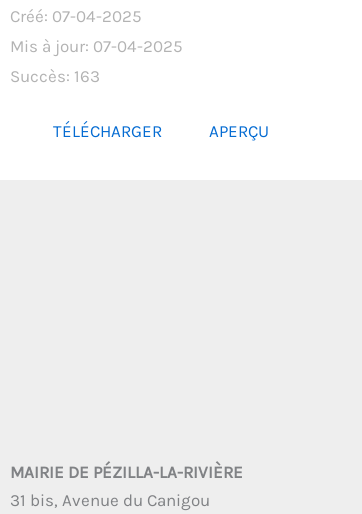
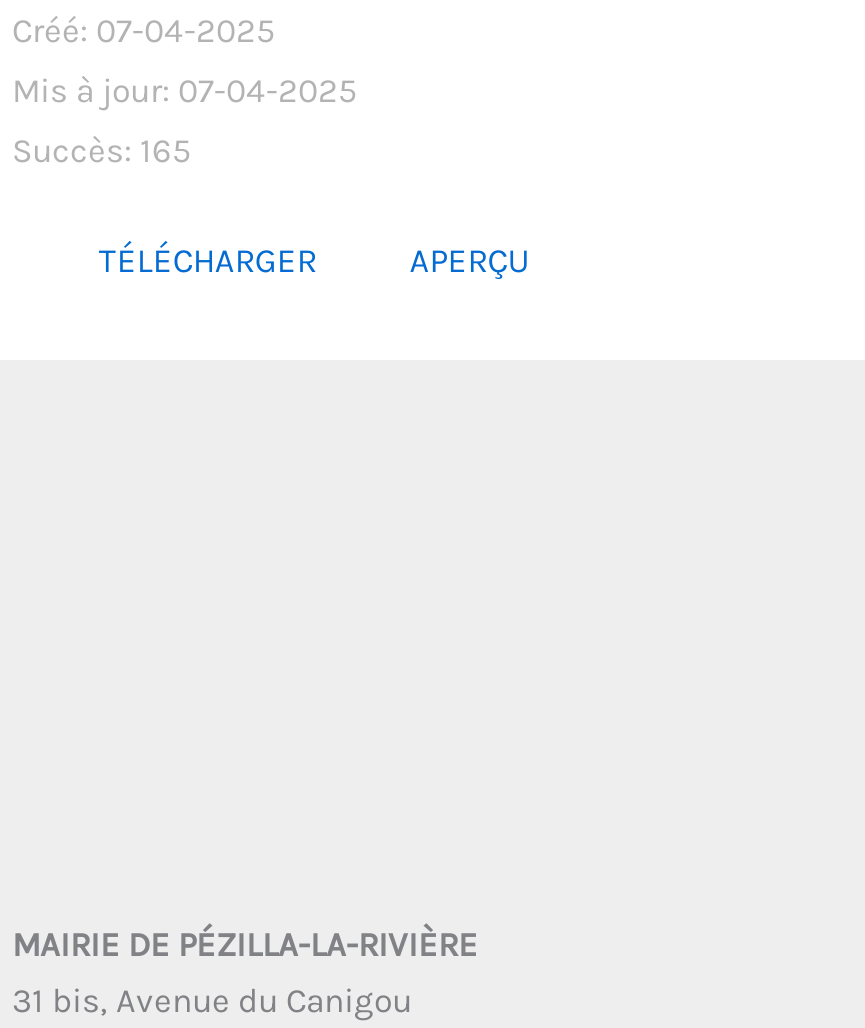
- Succès: 163
+ Succès: 165
